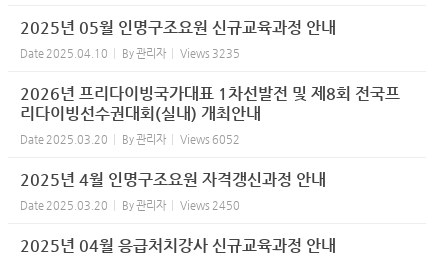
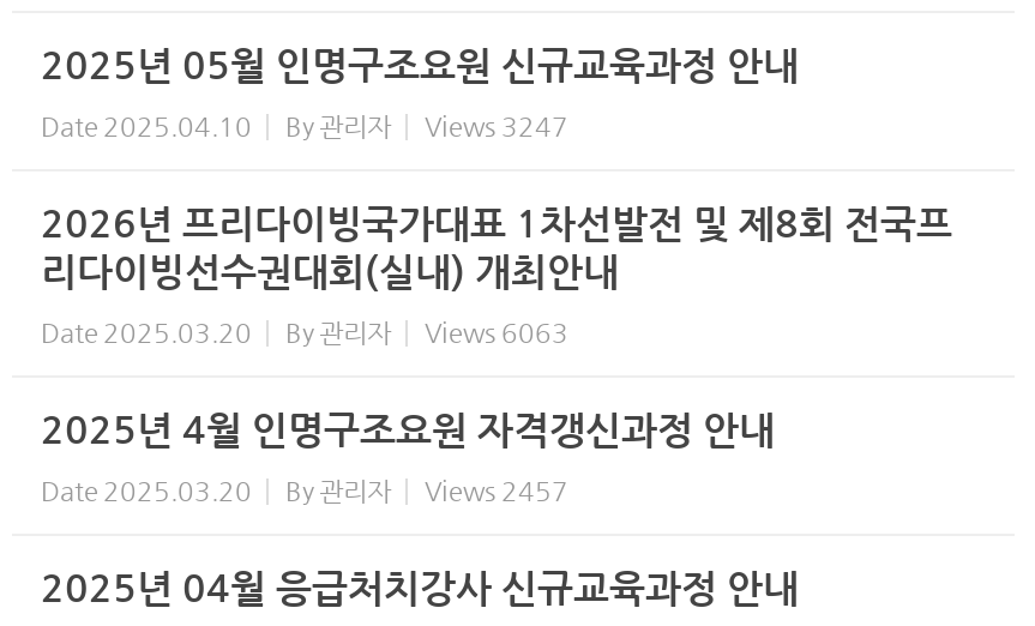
- Date 2025.04.10 By 관리자 Views 3235
+ Date 2025.04.10 By 관리자 Views 3247

- Date 2025.03.20 By 관리자 Views 6052
+ Date 2025.03.20 By 관리자 Views 6063

- Date 2025.03.20 By 관리자 Views 2450
+ Date 2025.03.20 By 관리자 Views 2457
